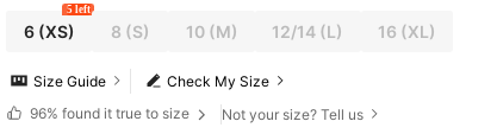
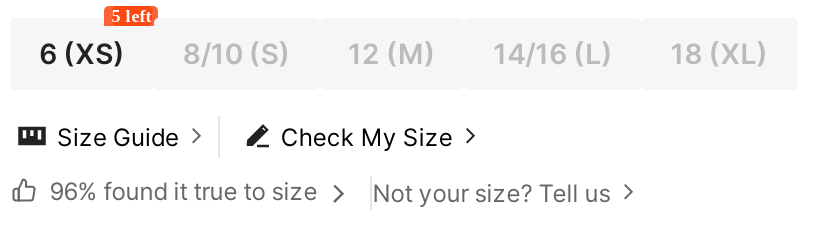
- 8 (S)
+ 8/10 (S)

- 10 (M)
+ 12 (M)

- 12/14 (L)
+ 14/16 (L)

- 16 (XL)
+ 18 (XL)
